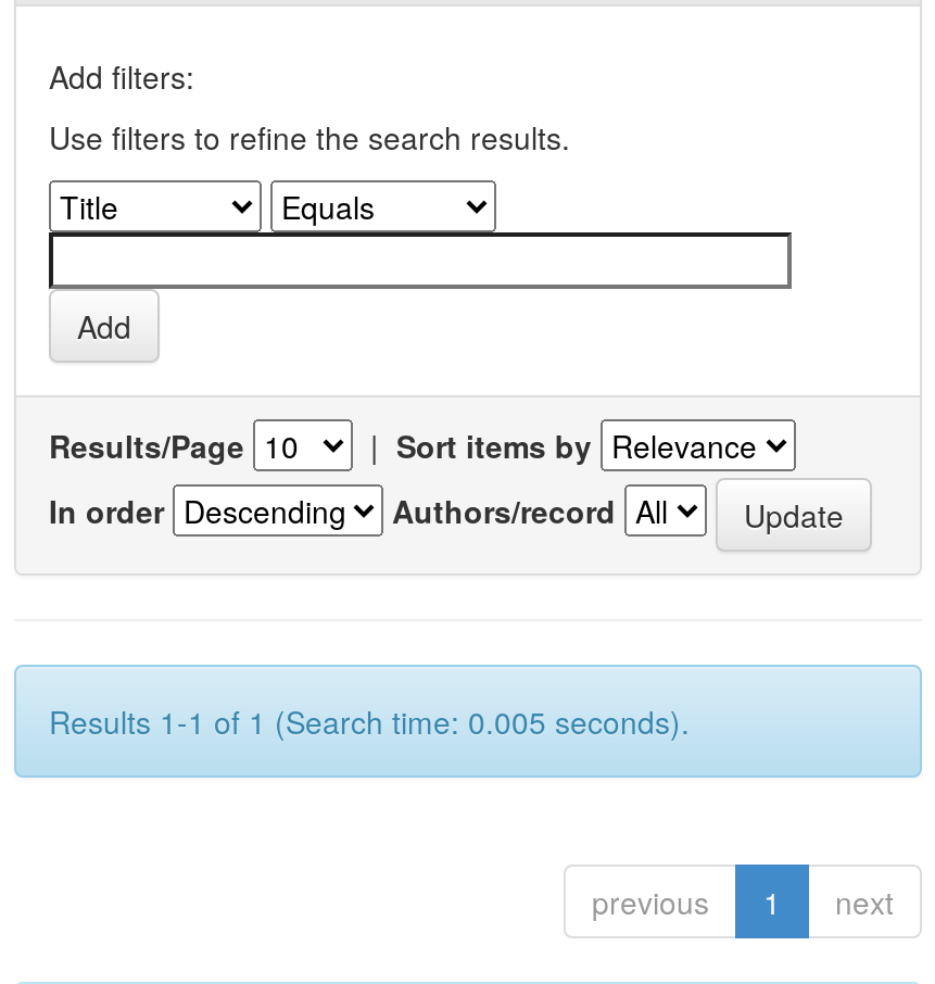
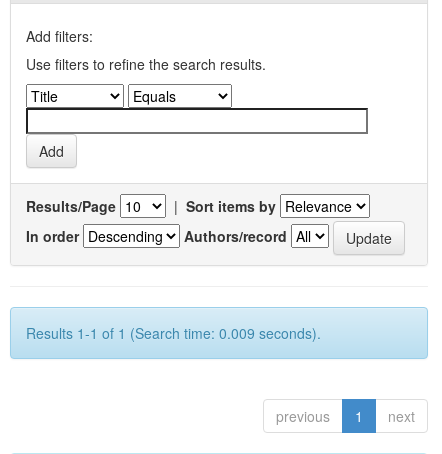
- Results 1-1 of 1 (Search time: 0.005 seconds).
+ Results 1-1 of 1 (Search time: 0.009 seconds).
